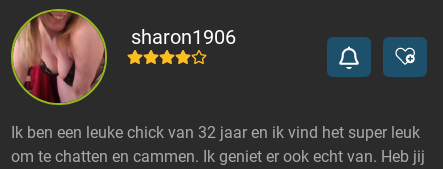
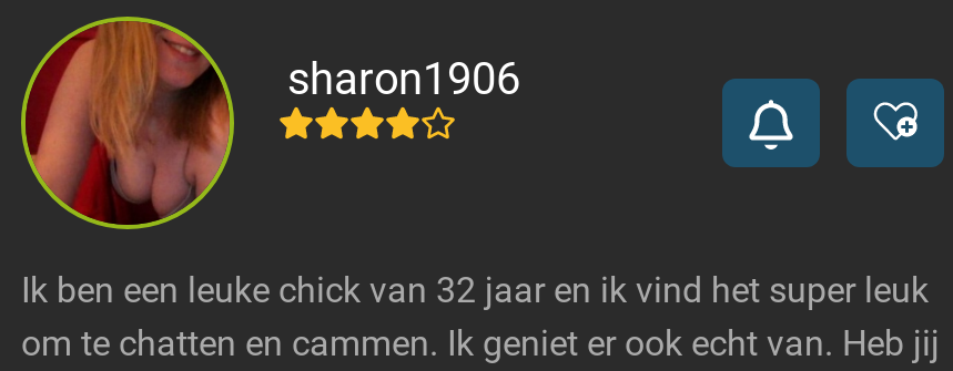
- [image]
+ [image]
